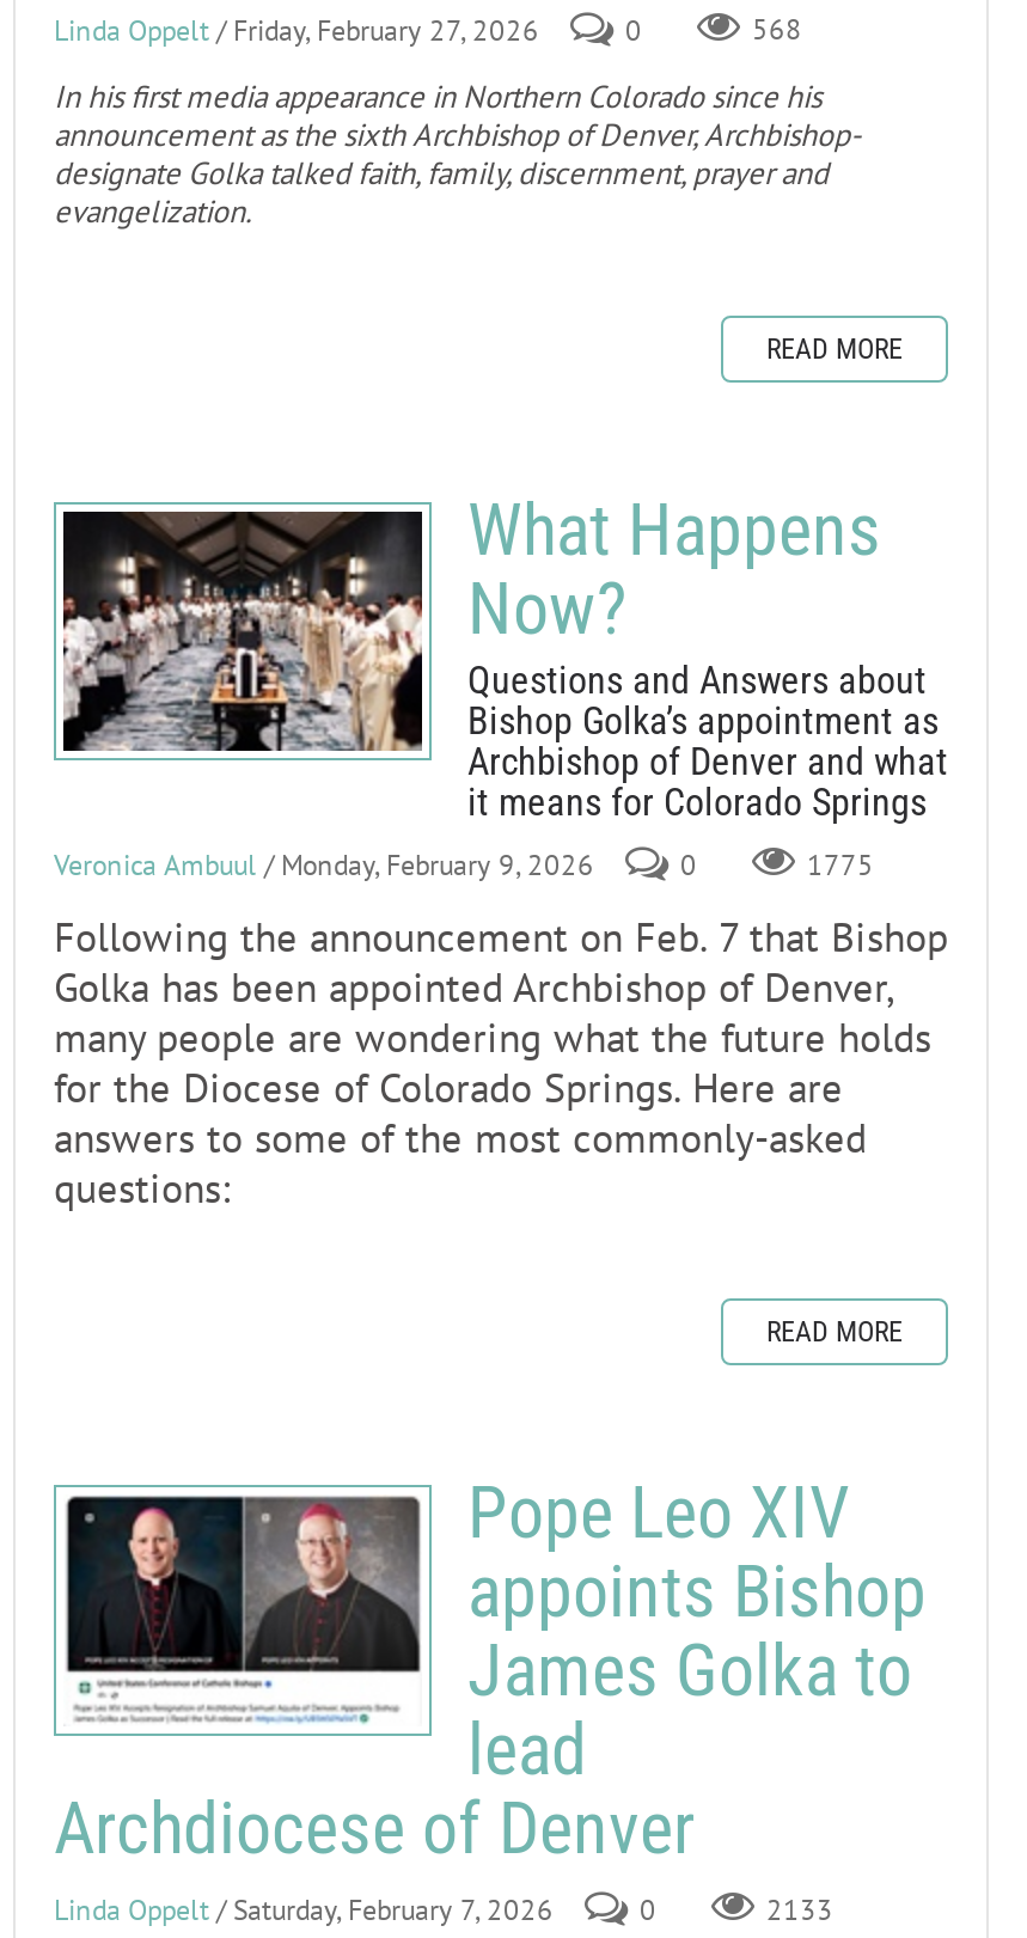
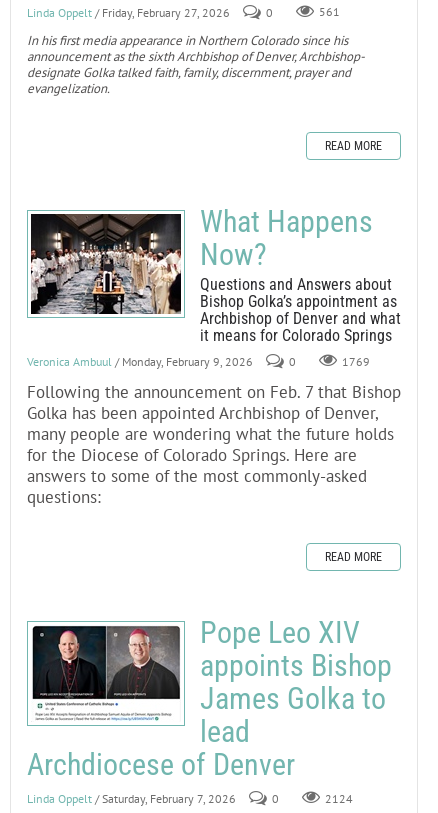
- 568
+ 561

- 1775
+ 1769

- 2133
+ 2124
